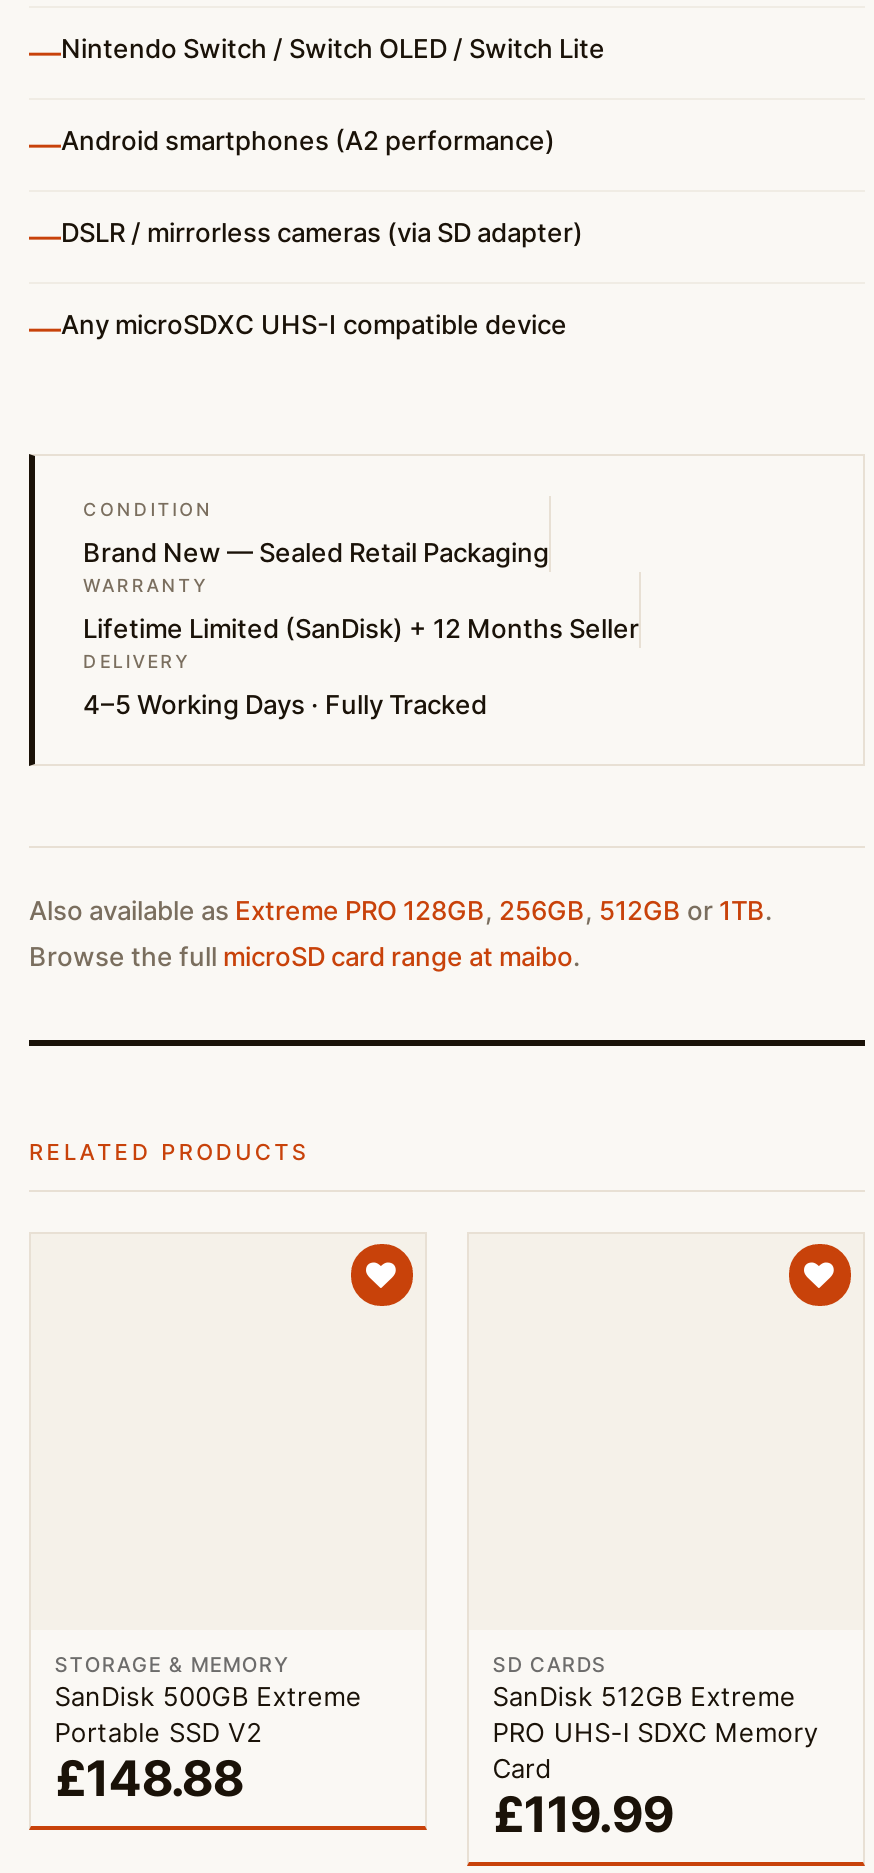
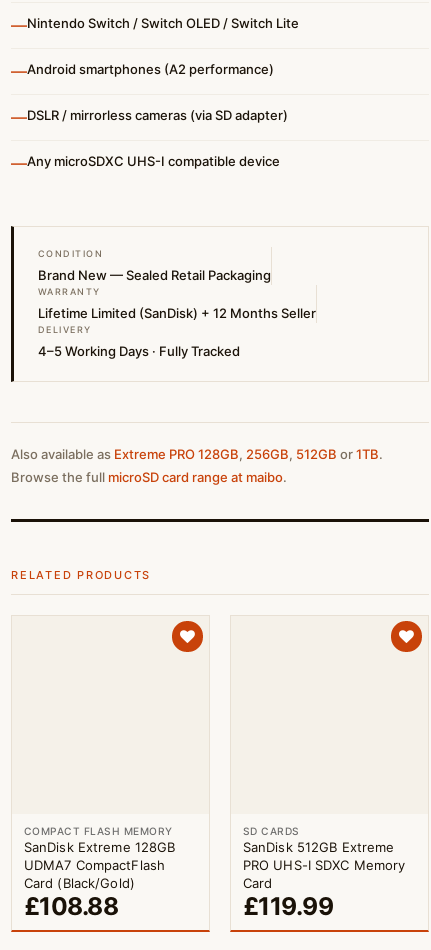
- STORAGE & MEMORY
- SanDisk 500GB Extreme
- Portable SSD V2
- £148.88
+ COMPACT FLASH MEMORY
+ SanDisk Extreme 128GB
+ UDMA7 CompactFlash
+ Card (Black/Gold)
+ £108.88
